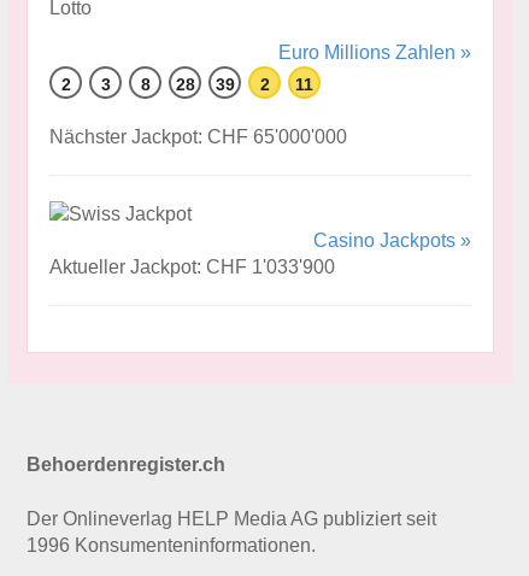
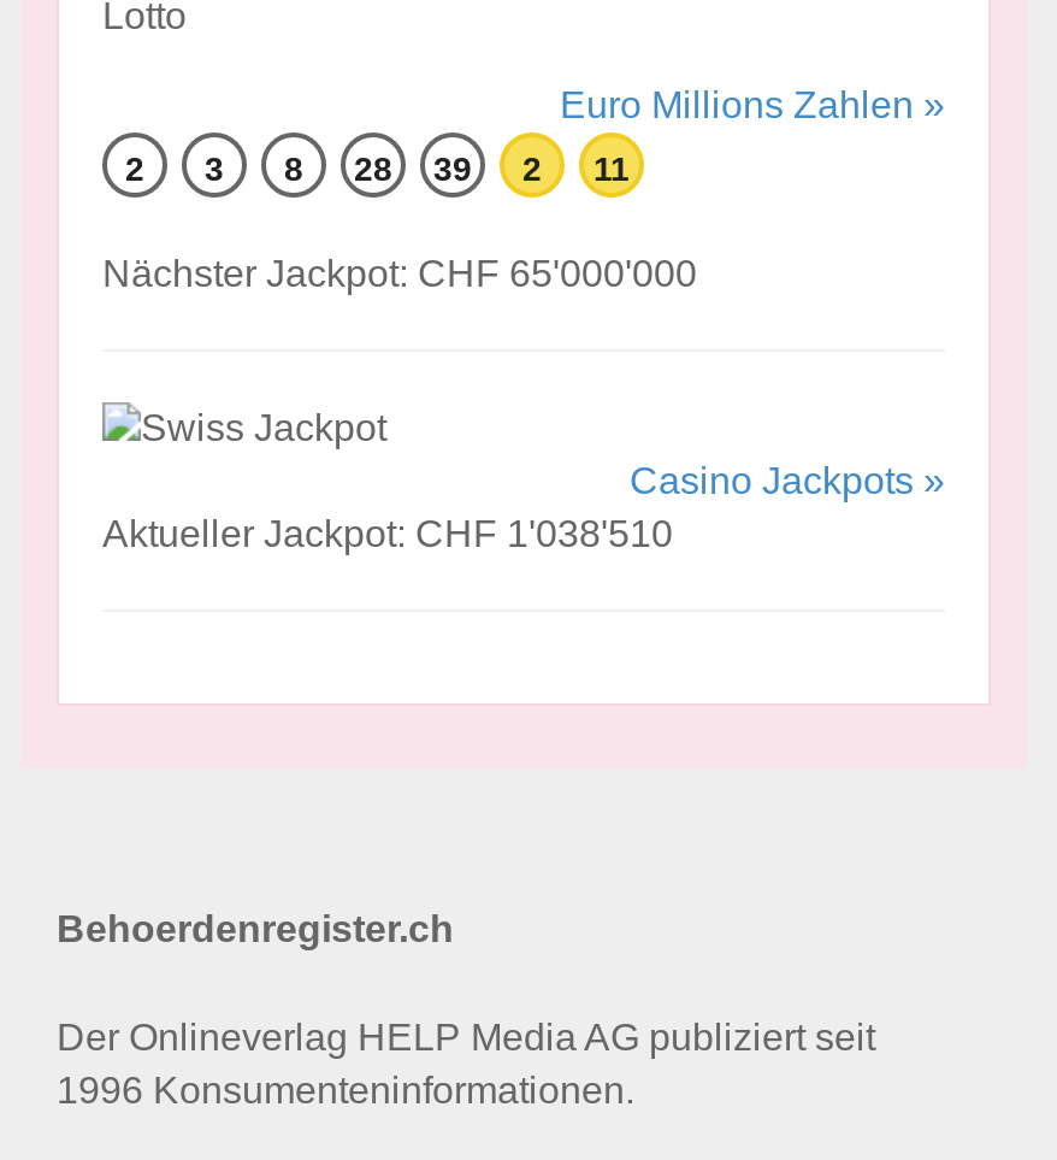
- Aktueller Jackpot: CHF 1'033'900
+ Aktueller Jackpot: CHF 1'038'510
